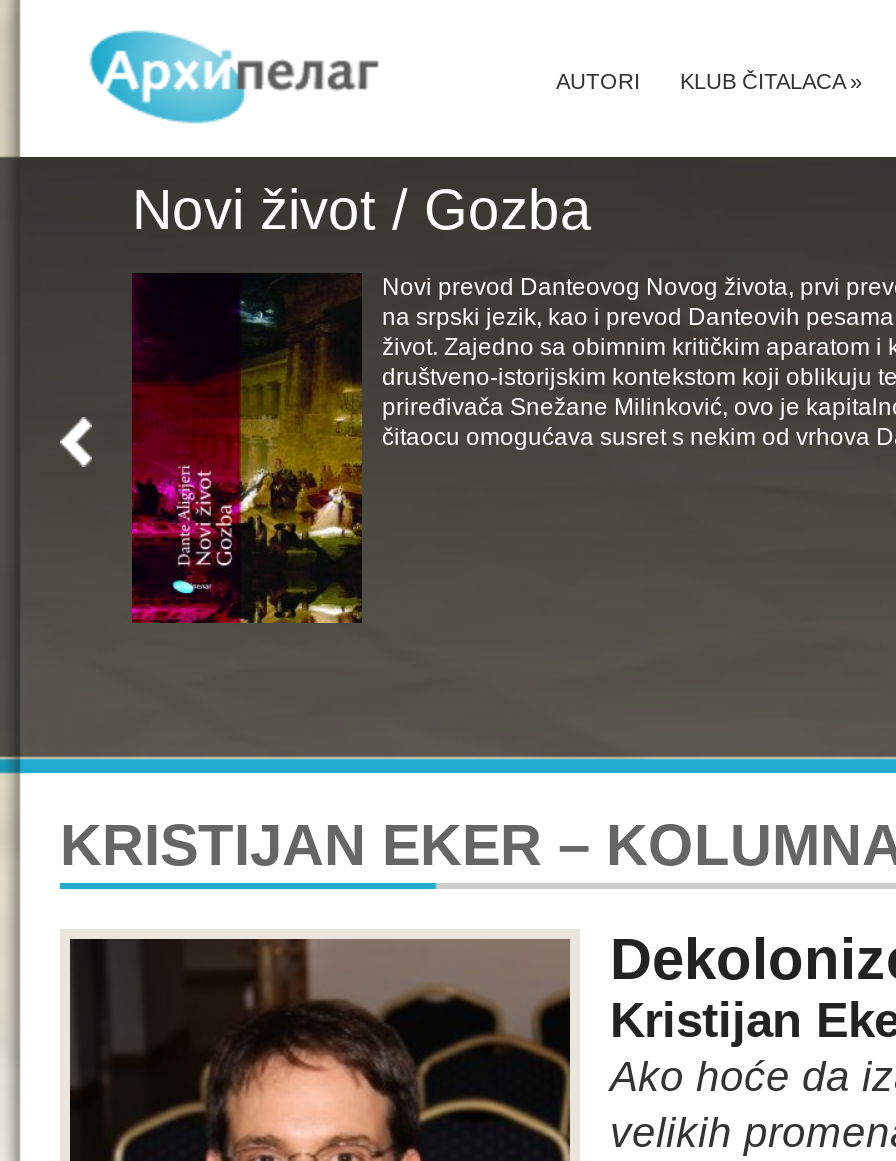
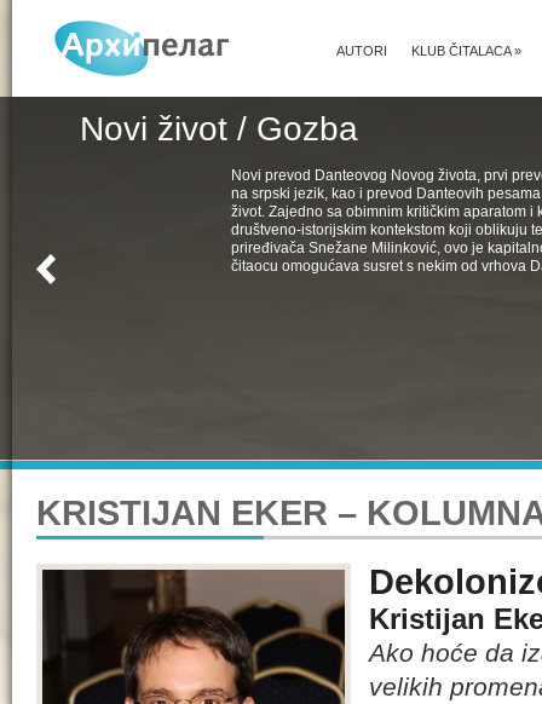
- [image]
